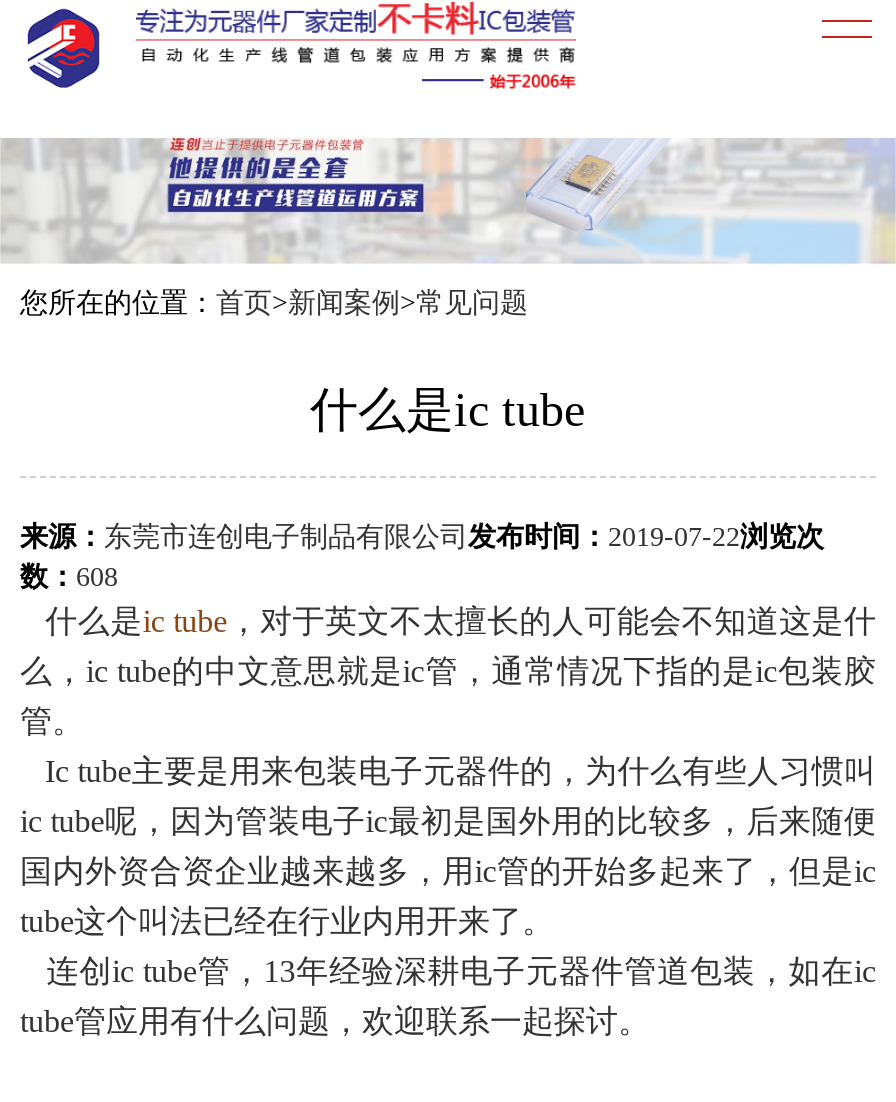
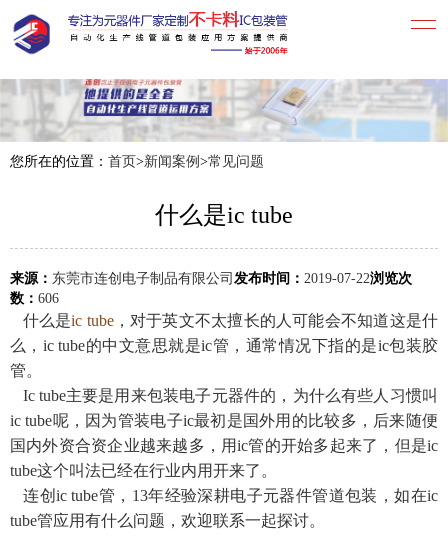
- 数：608
+ 数：606
